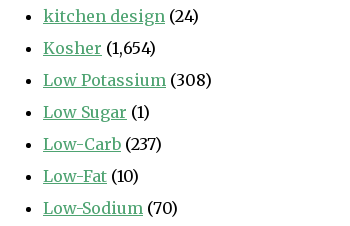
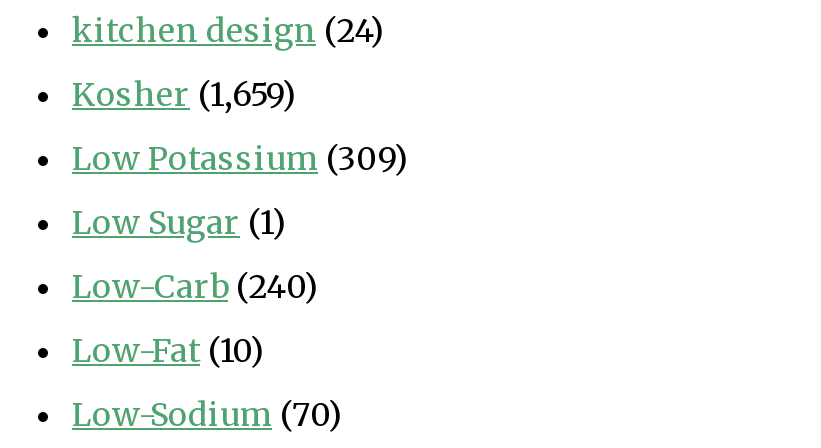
- Kosher (1,654)
+ Kosher (1,659)

- Low Potassium (308)
+ Low Potassium (309)

- Low-Carb (237)
+ Low-Carb (240)
